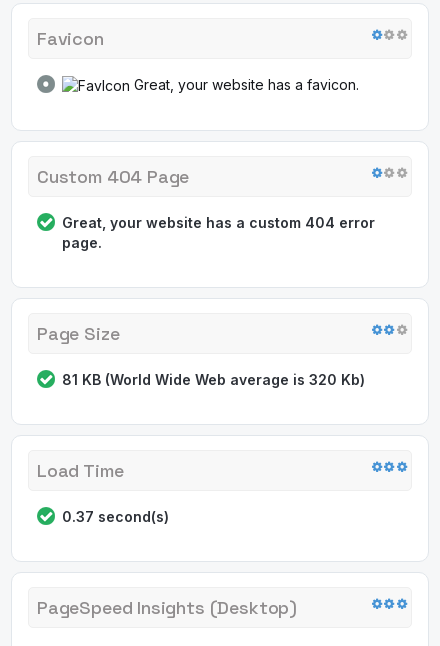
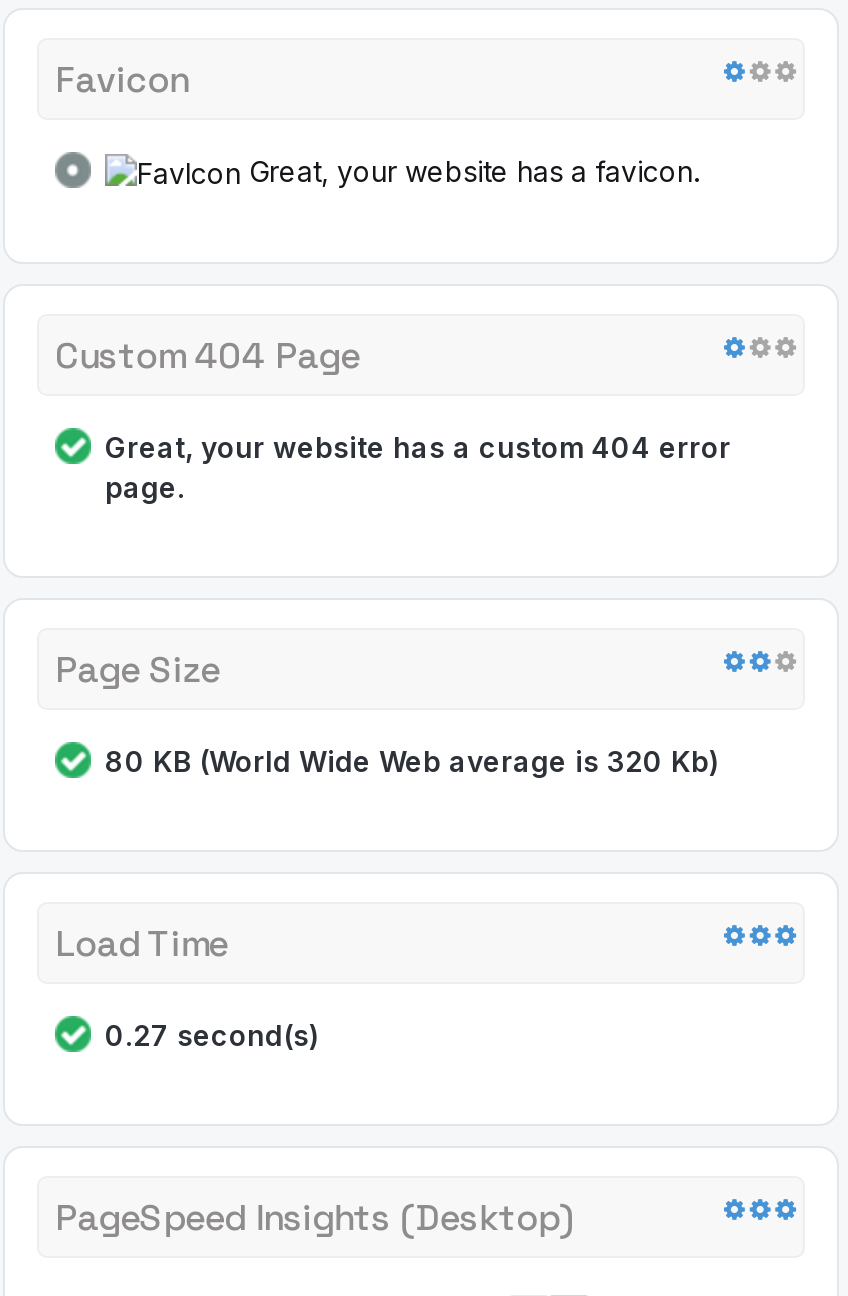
- 81 KB (World Wide Web average is 320 Kb)
+ 80 KB (World Wide Web average is 320 Kb)

- 0.37 second(s)
+ 0.27 second(s)
